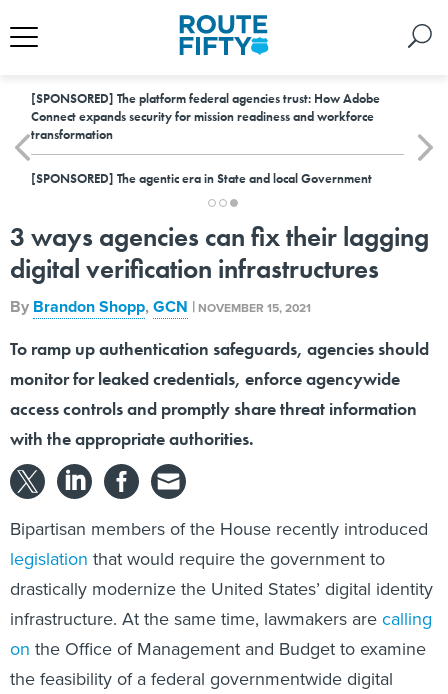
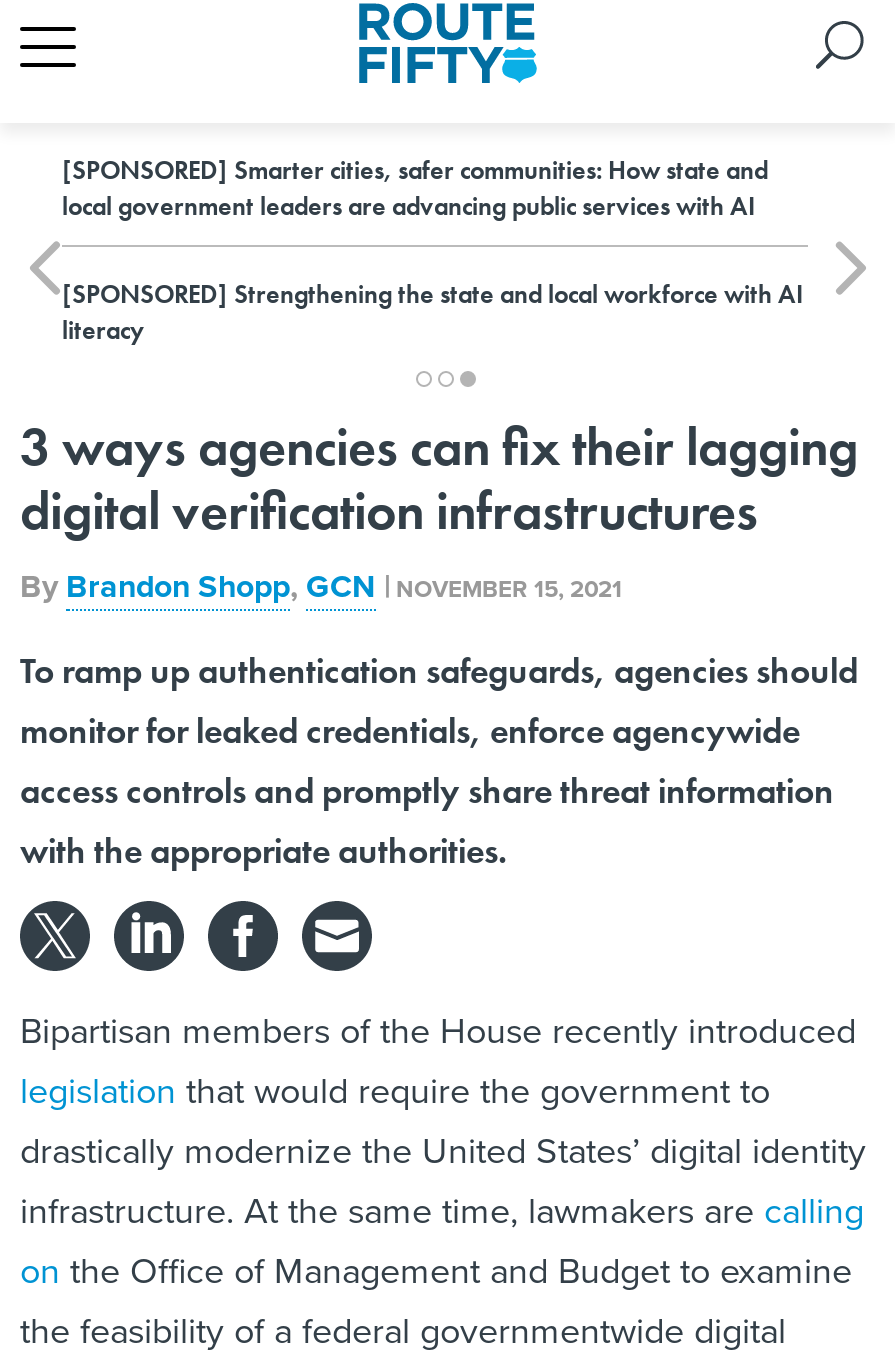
- [SPONSORED] The platform federal agencies trust: How Adobe
- Connect expands security for mission readiness and workforce
- transformation
+ [SPONSORED] Smarter cities, safer communities: How state and
+ local government leaders are advancing public services with AI

- [SPONSORED] The agentic era in State and local Government
+ [SPONSORED] Strengthening the state and local workforce with AI
+ literacy
